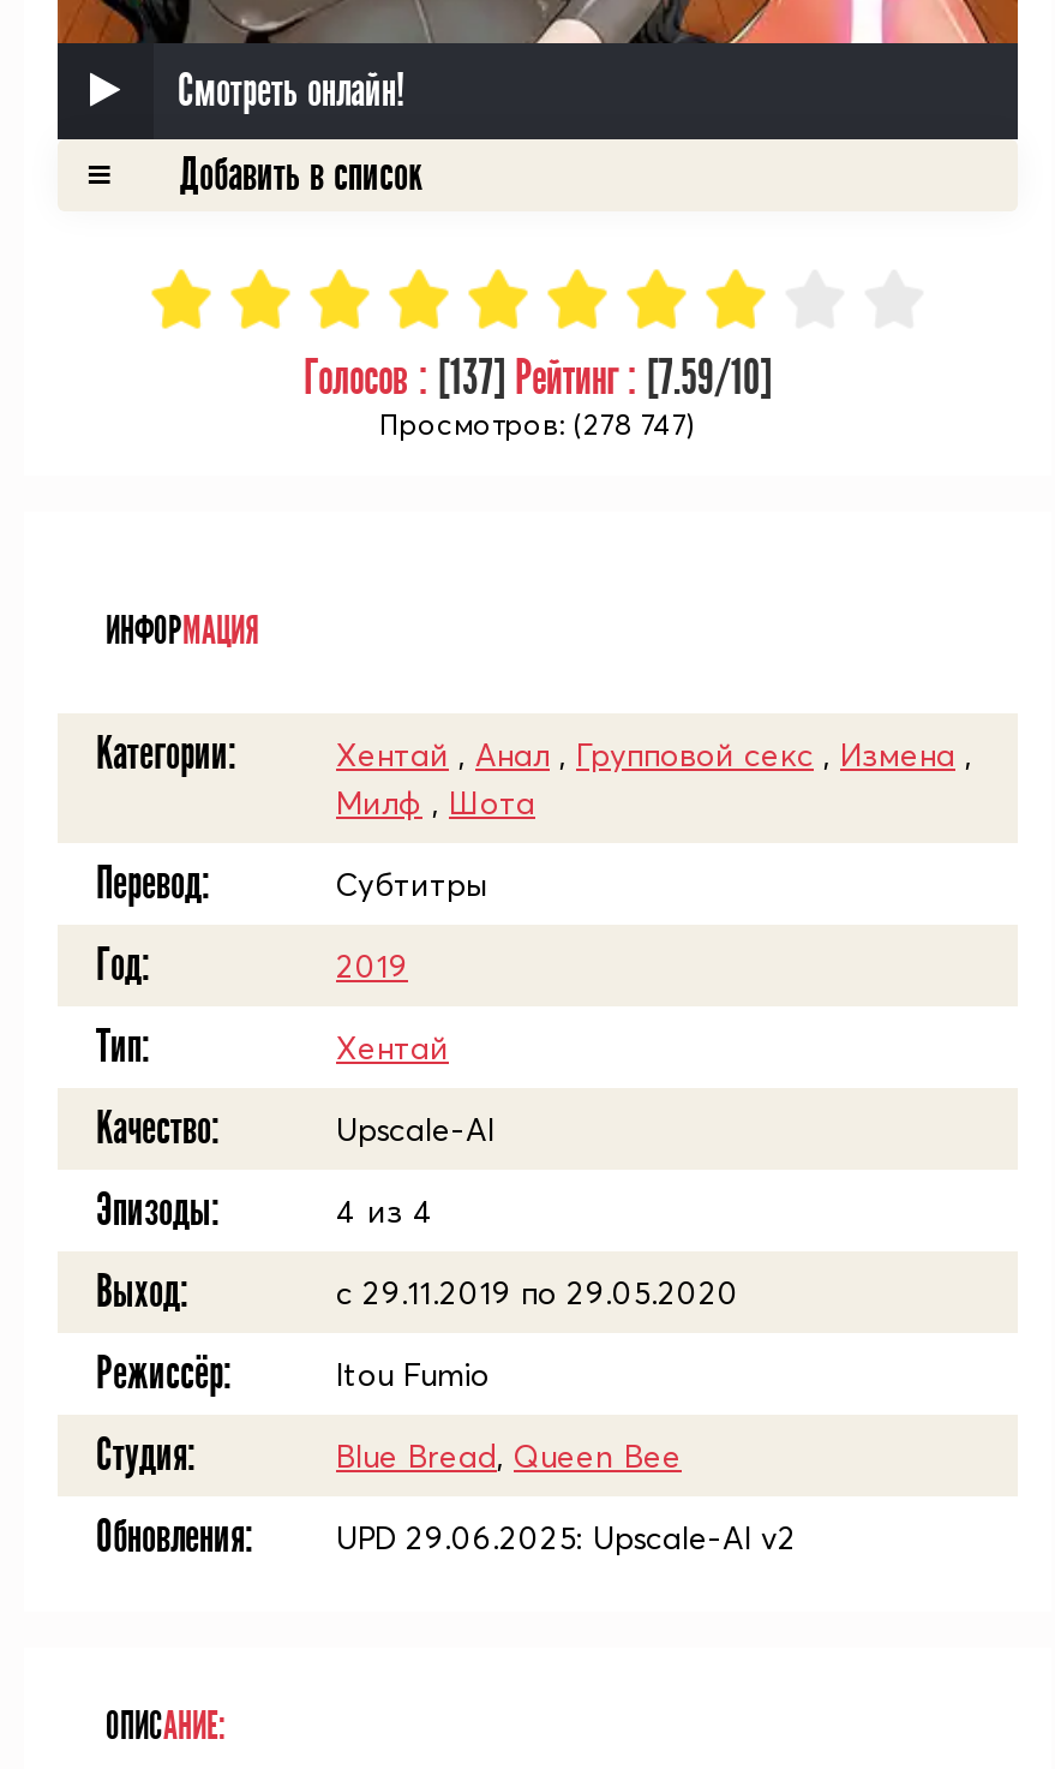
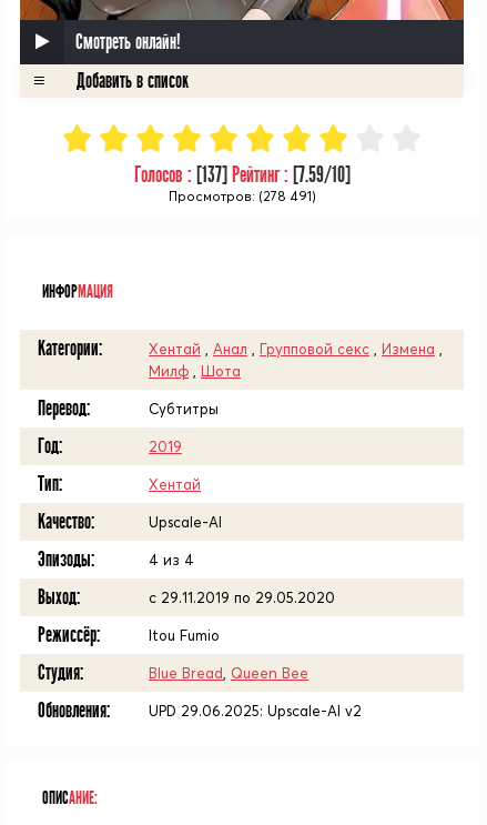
- Просмотров: (278 747)
+ Просмотров: (278 491)
